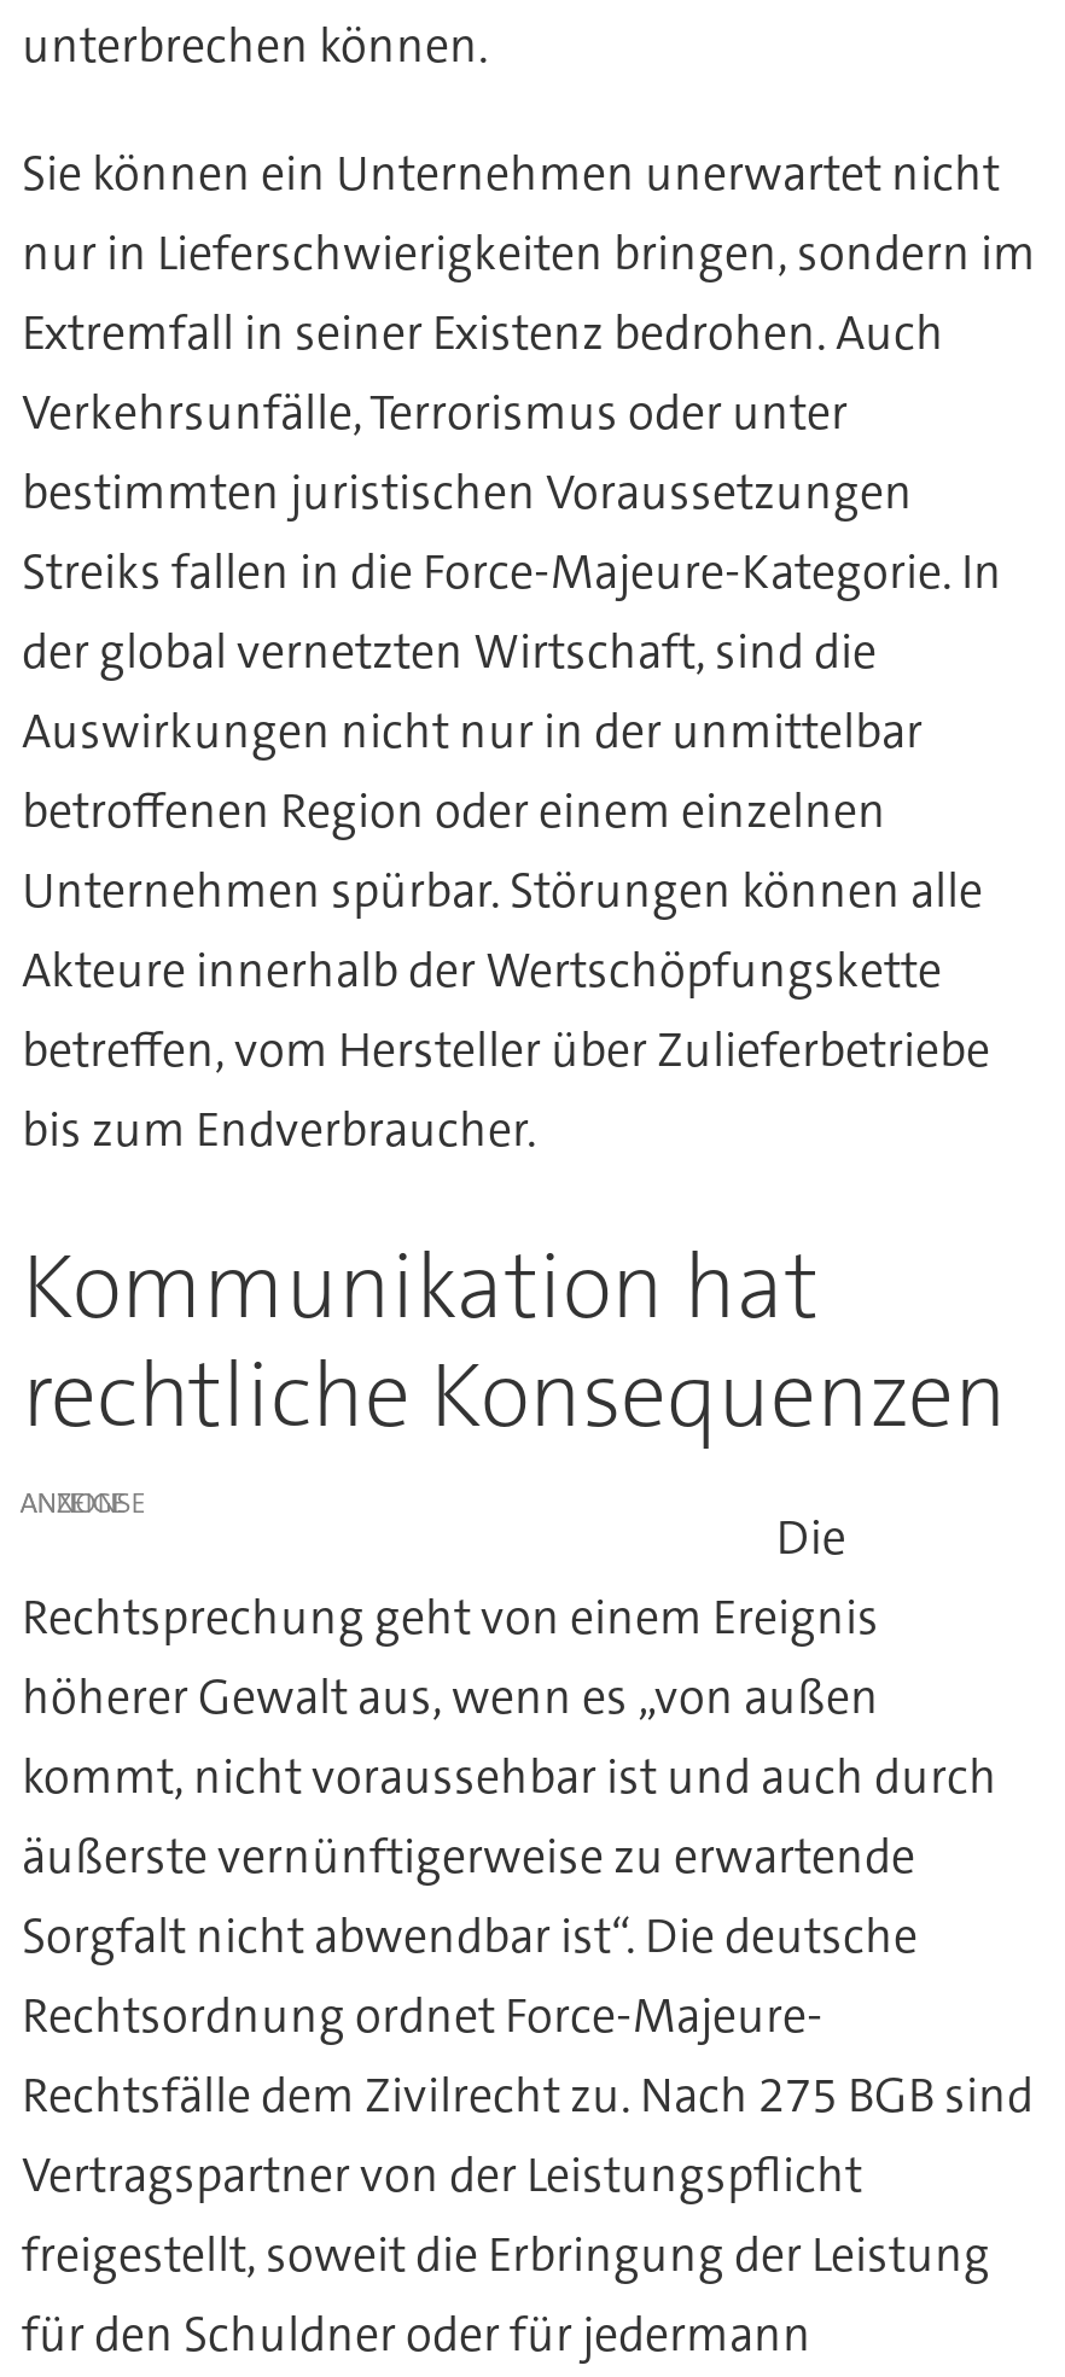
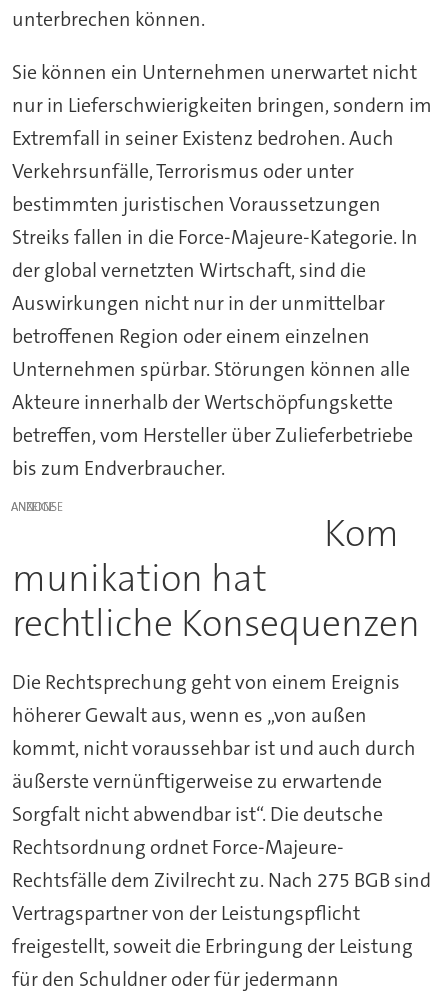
- Kommunikation hat

moved down: rechtliche Konsequenzen

moved up: ANZEIGE

- Die
- Rechtsprechung geht von einem Ereignis
+ Kom
+ munikation hat
+ Die Rechtsprechung geht von einem Ereignis
